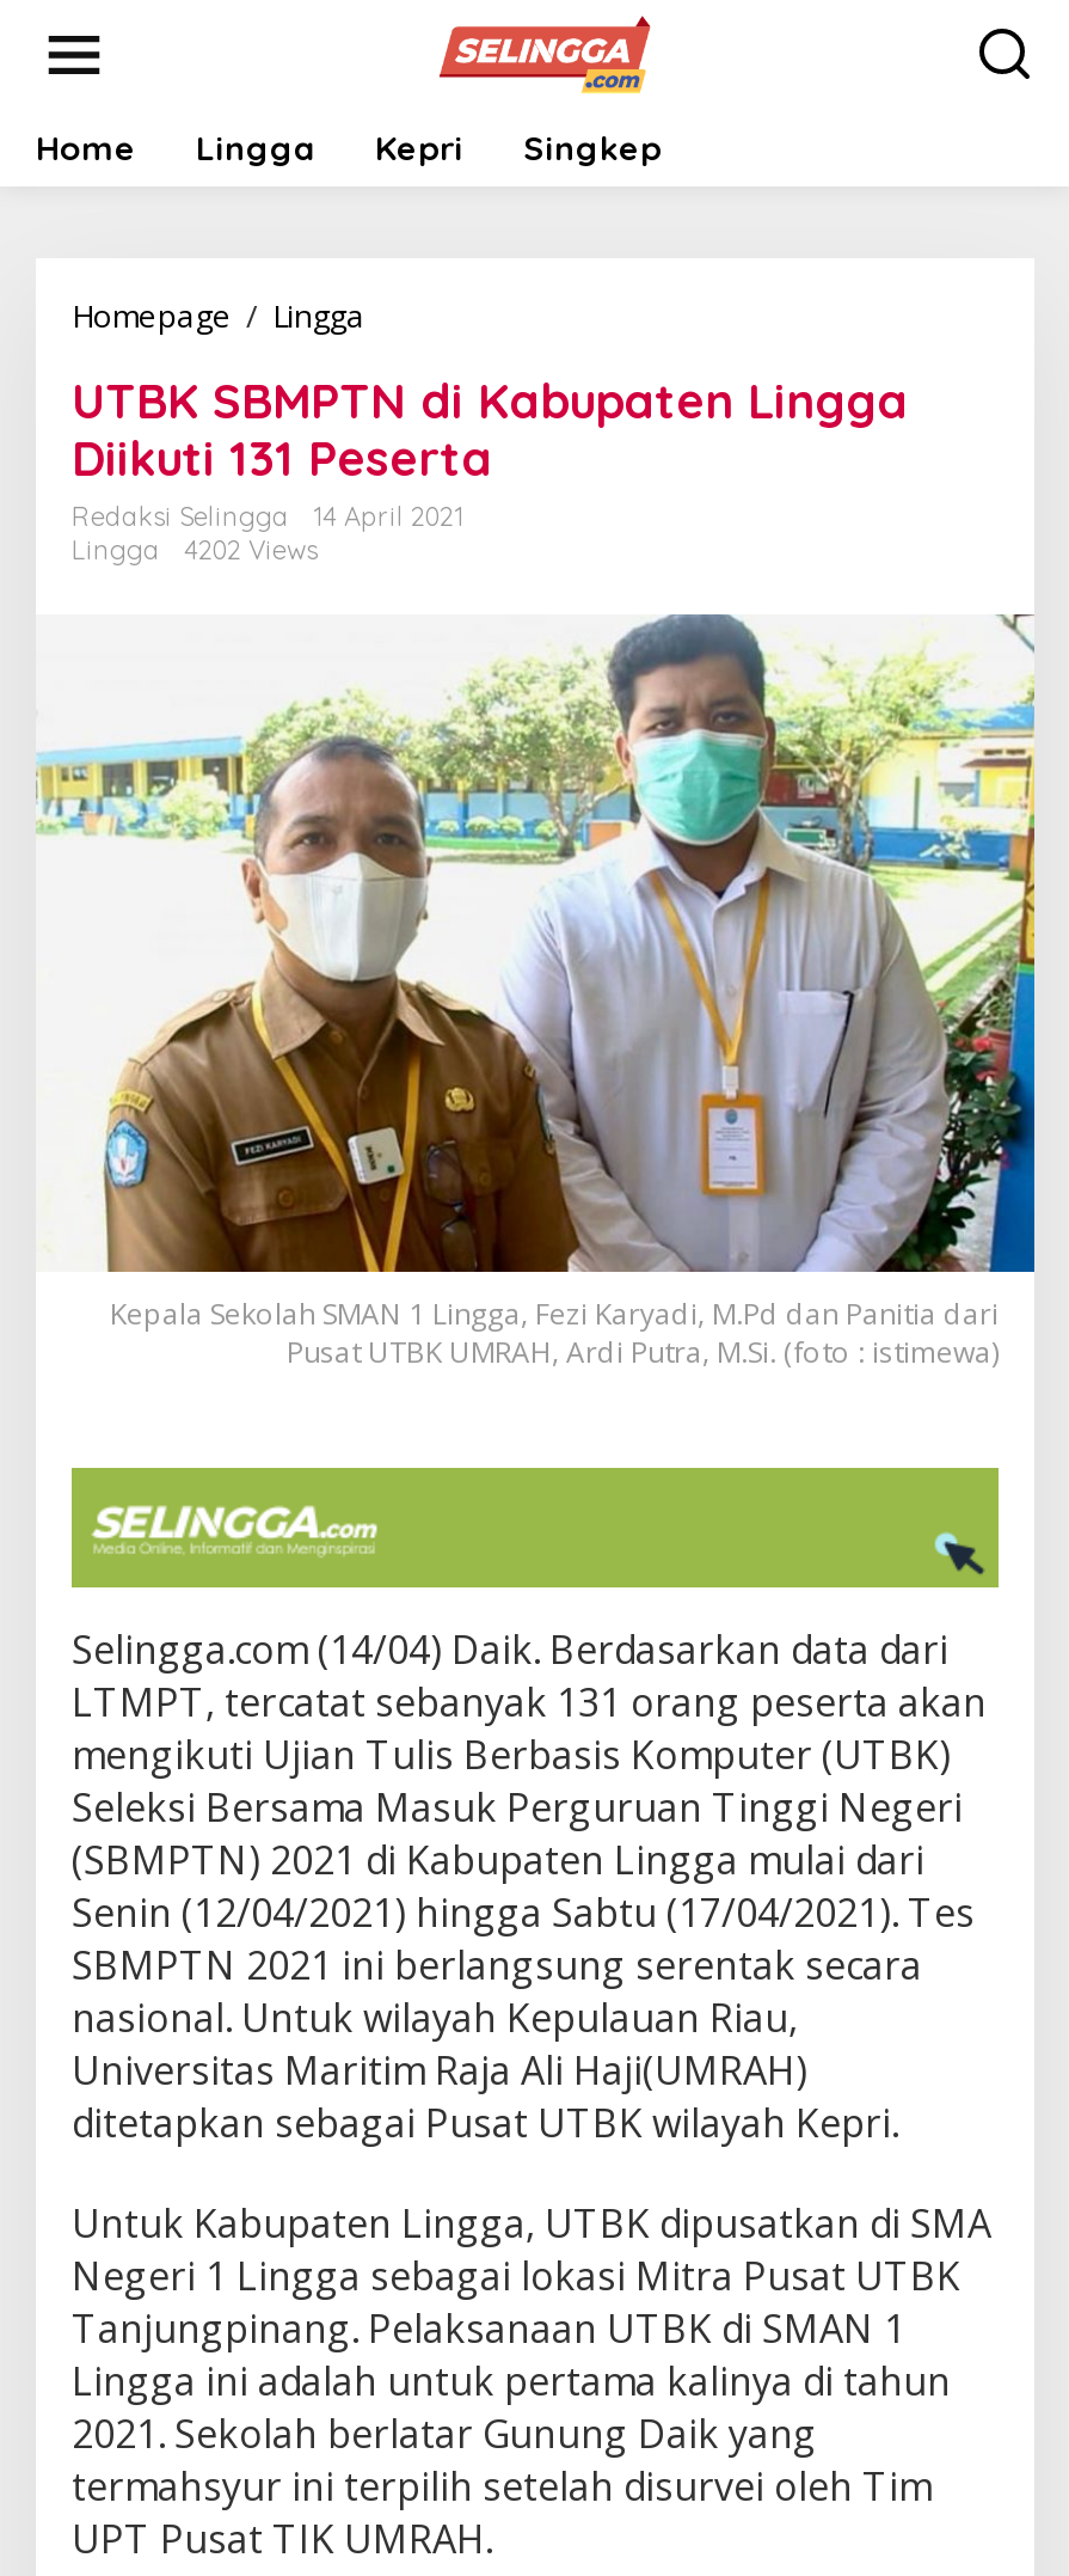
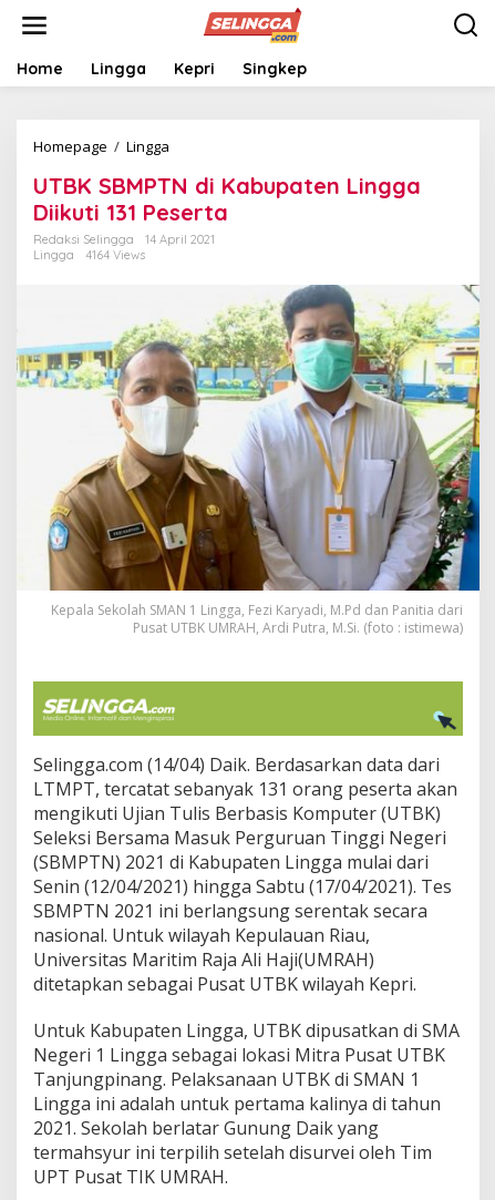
- 4202 Views
+ 4164 Views
